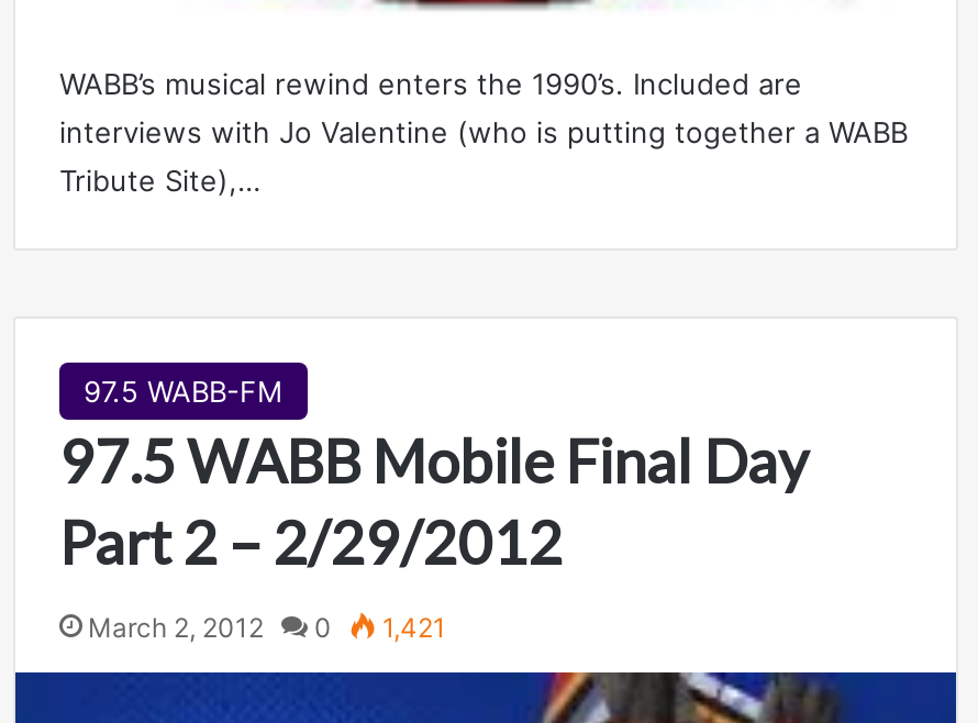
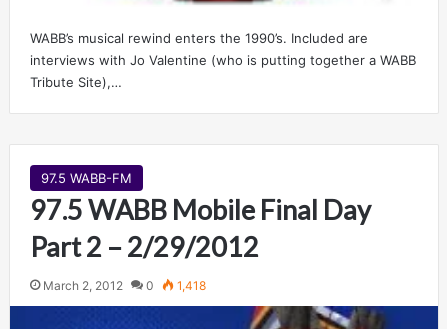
- March 2, 2012 0 1,421
+ March 2, 2012 0 1,418
